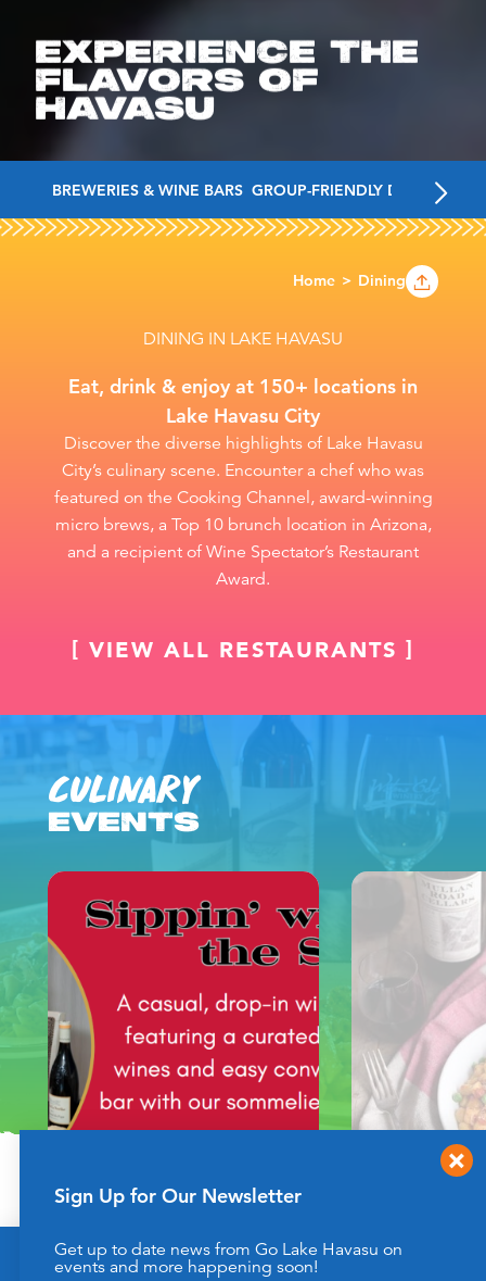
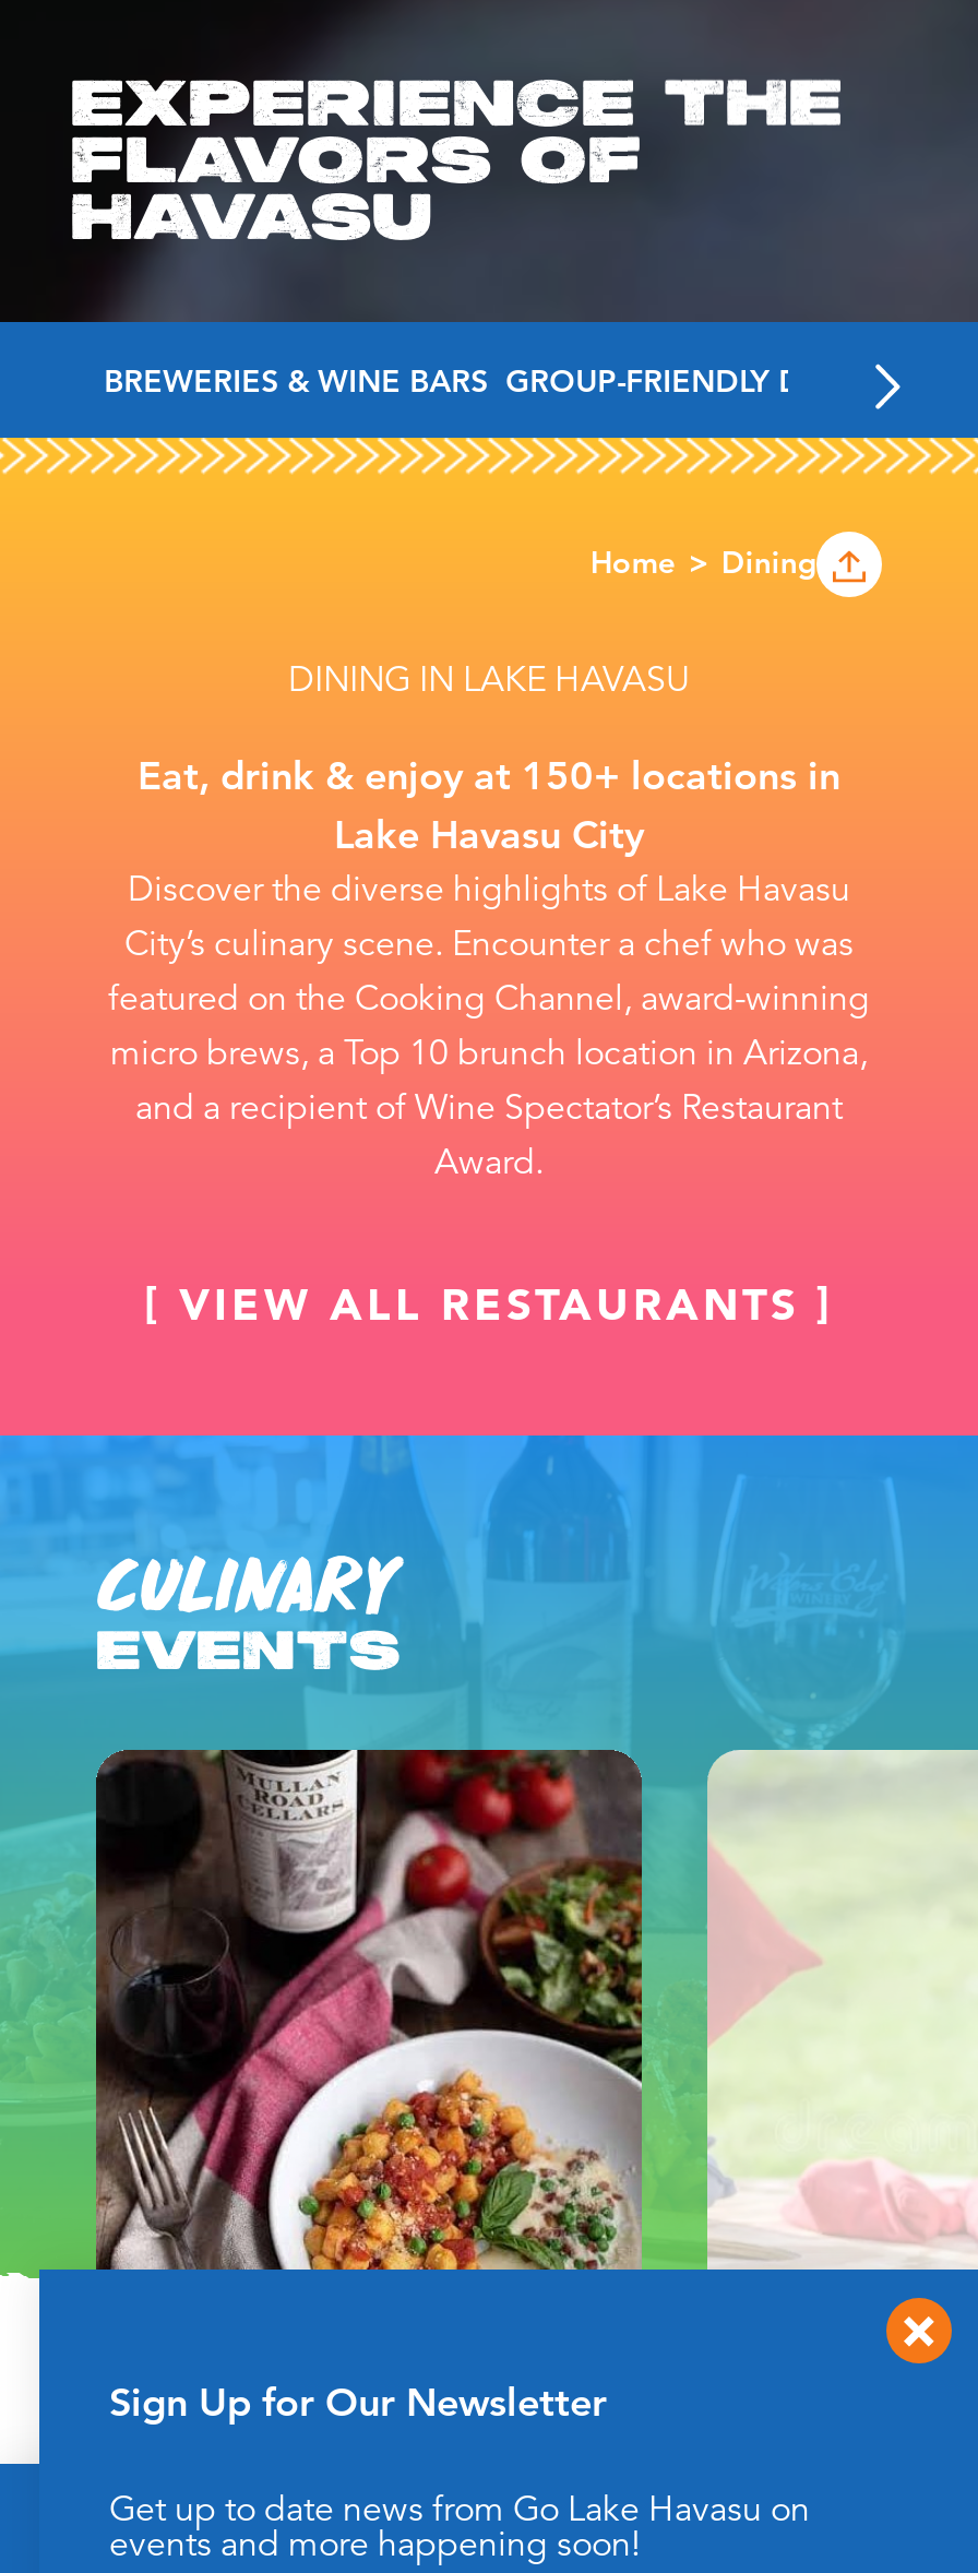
- [image]
+ [image]

- [image]
+ [image]
